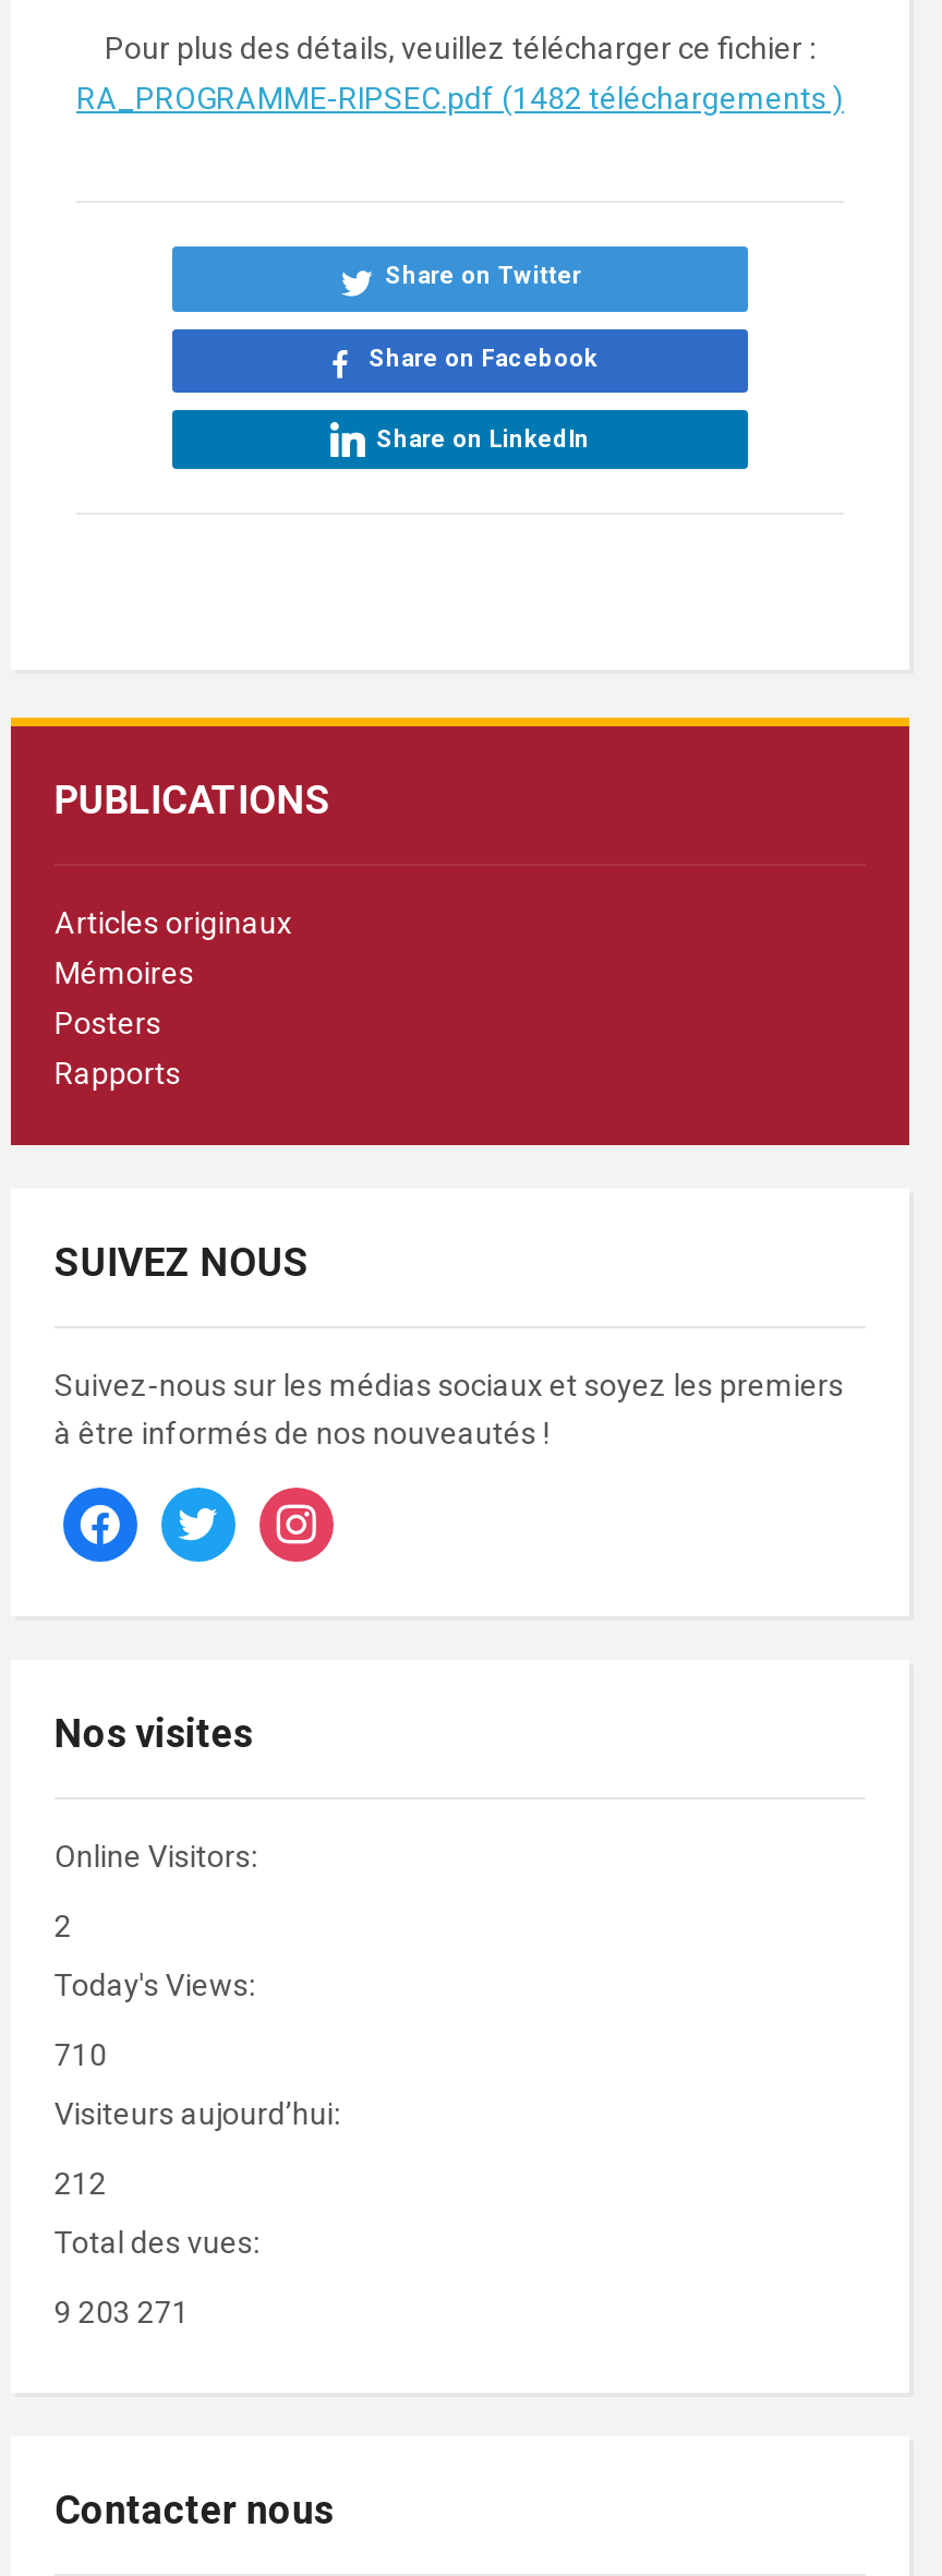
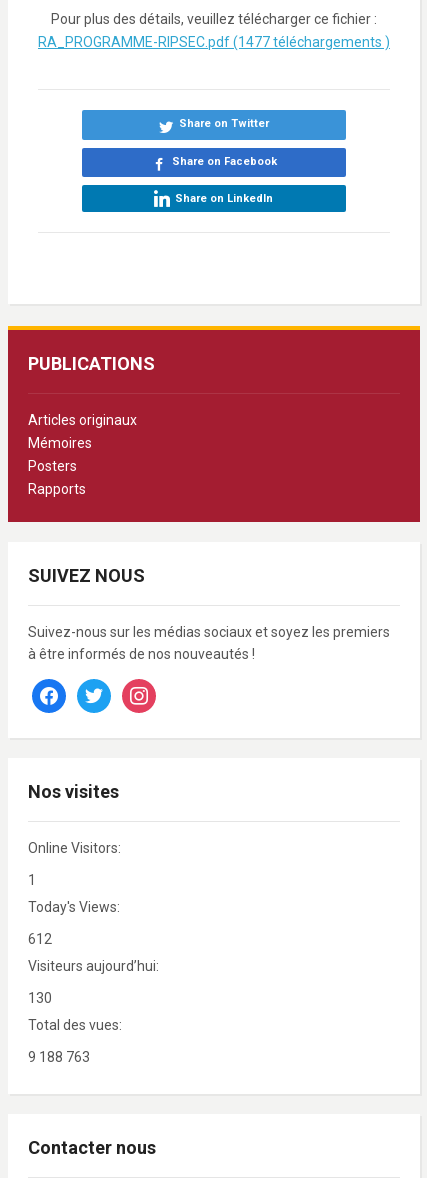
- RA_PROGRAMME-RIPSEC.pdf (1482 téléchargements )
+ RA_PROGRAMME-RIPSEC.pdf (1477 téléchargements )

- 2
+ 1

- 710
+ 612

- 212
+ 130

- 9 203 271
+ 9 188 763
